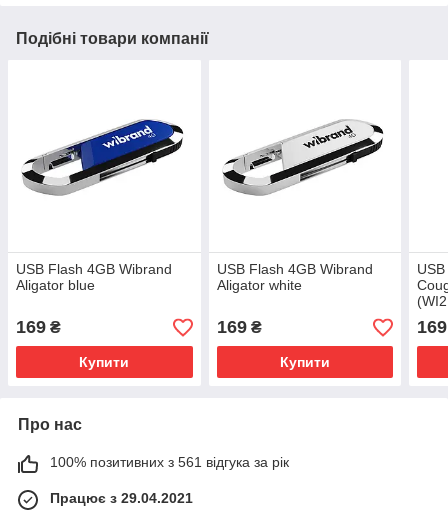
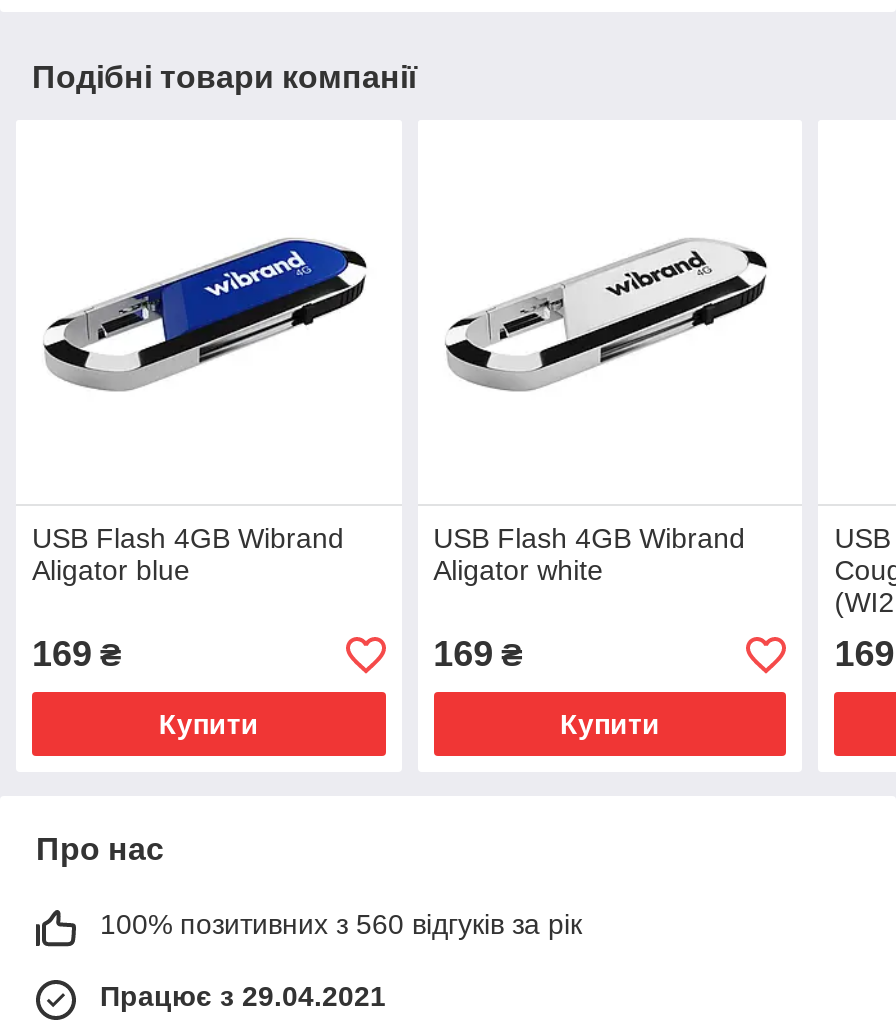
- 100% позитивних з 561 відгука за рік
+ 100% позитивних з 560 відгуків за рік
